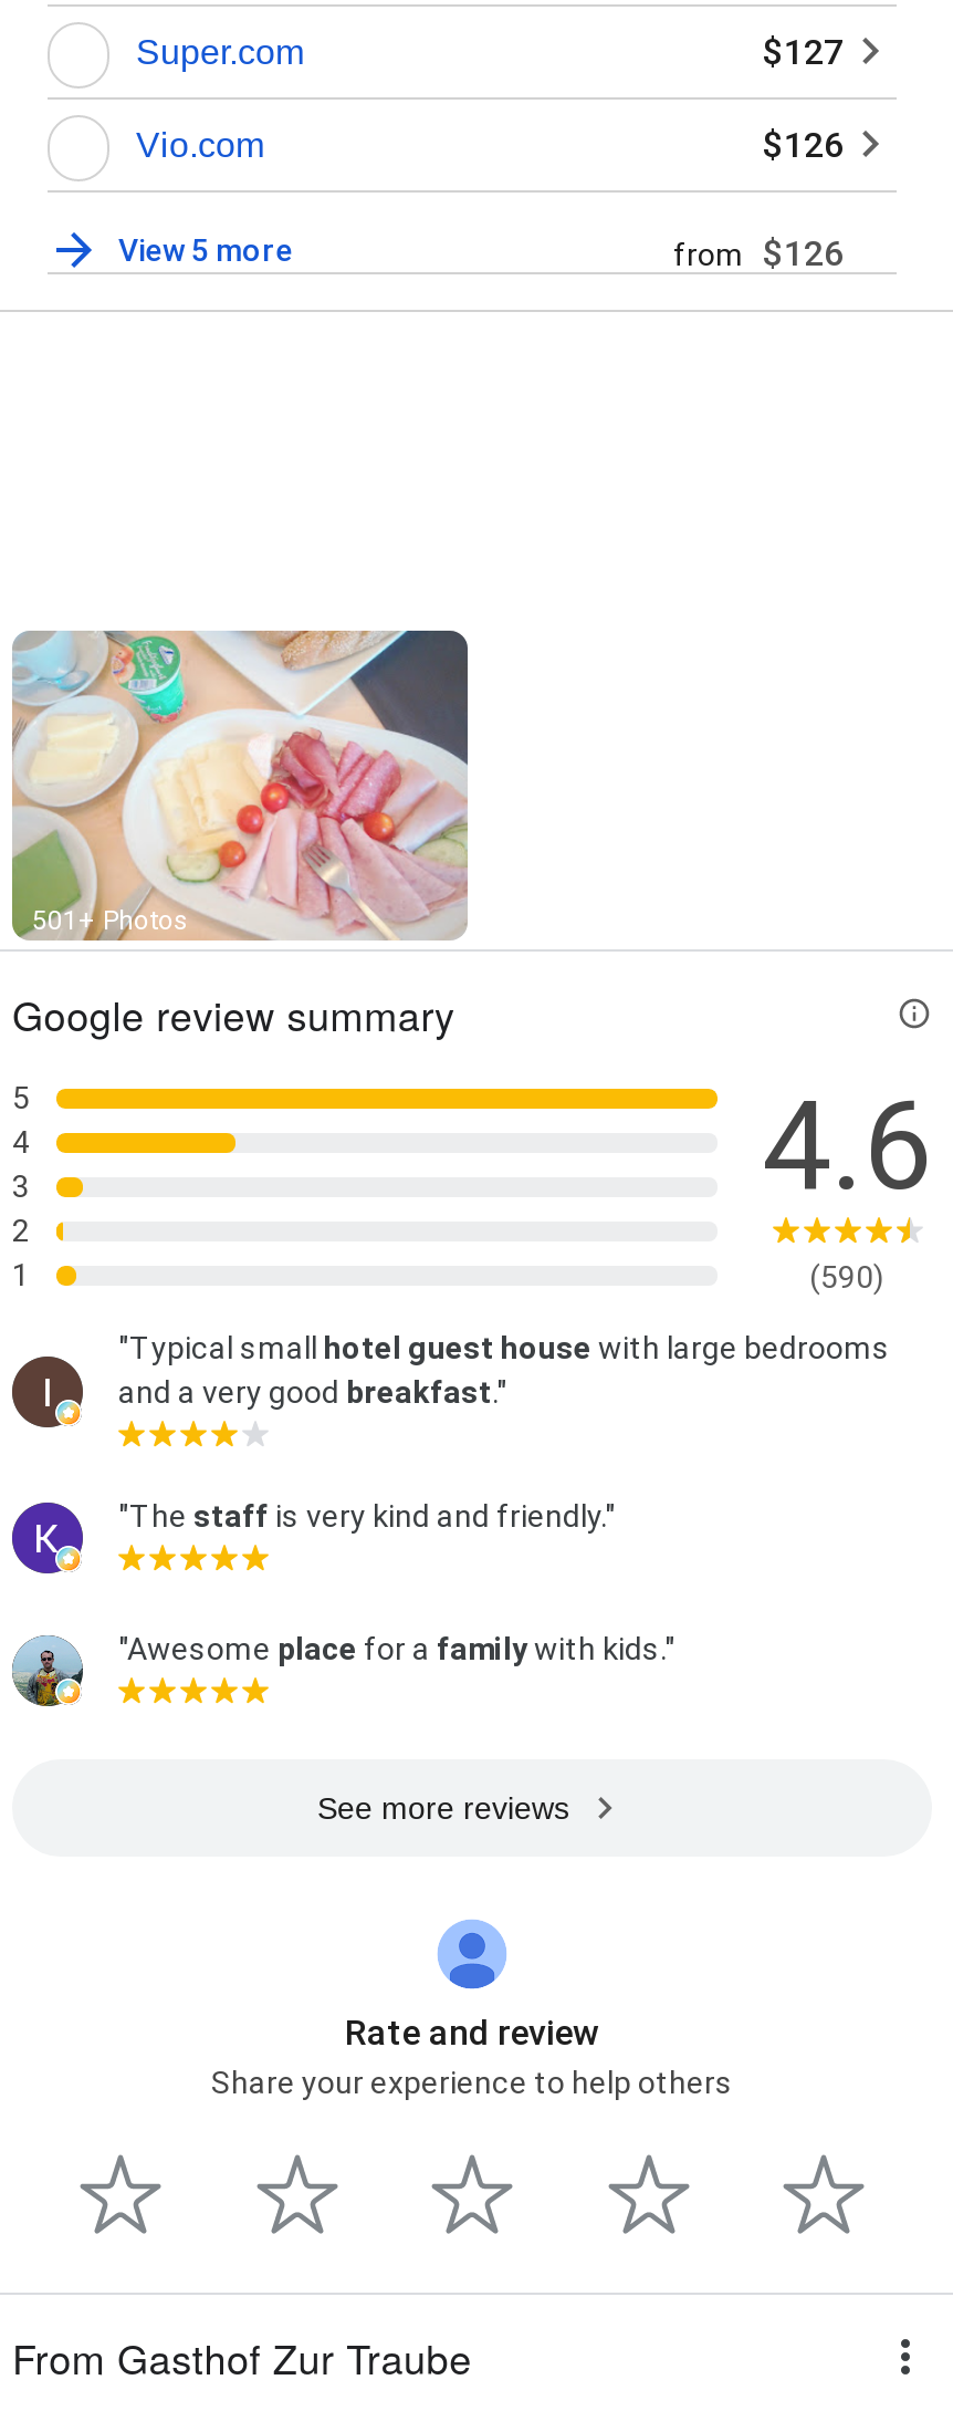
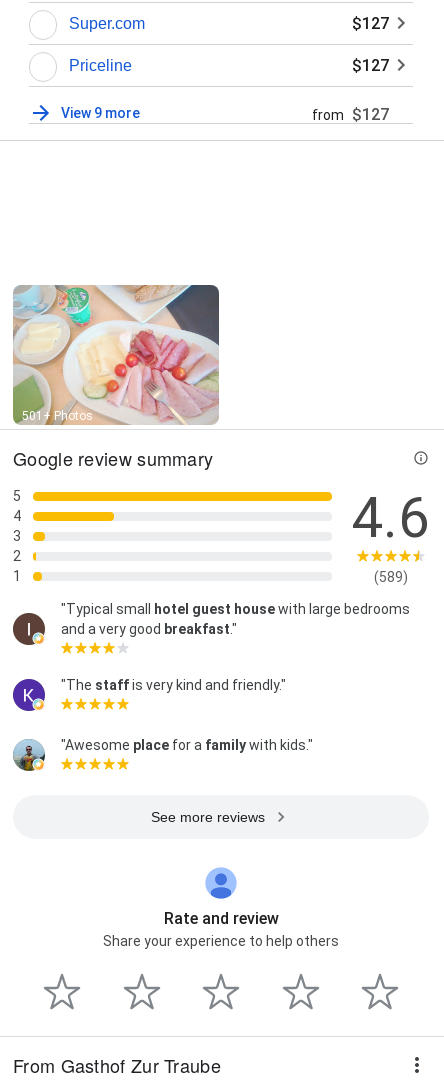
- Vio.com
- $126
+ Priceline
+ $127

- View 5 more
- from $126
+ View 9 more
+ from $127

- (590)
+ (589)
